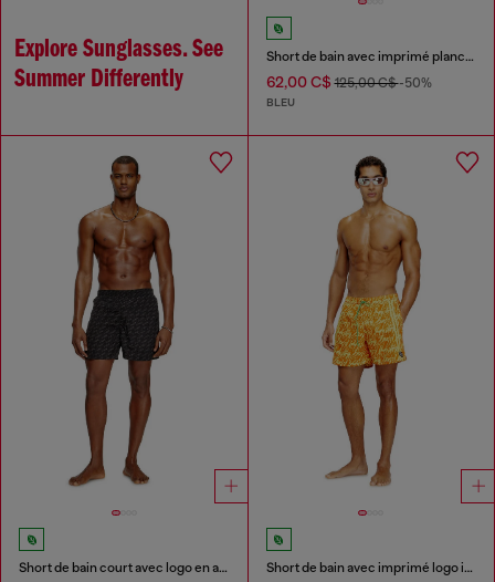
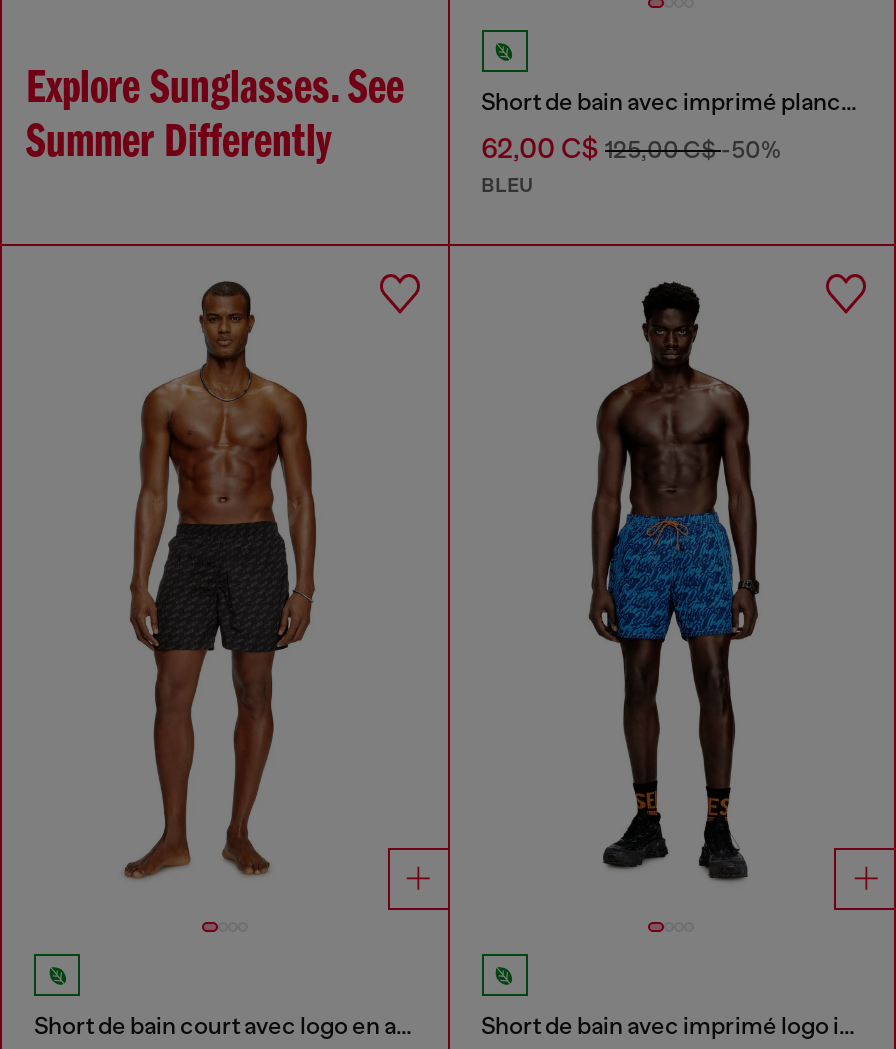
- [image]
+ [image]
